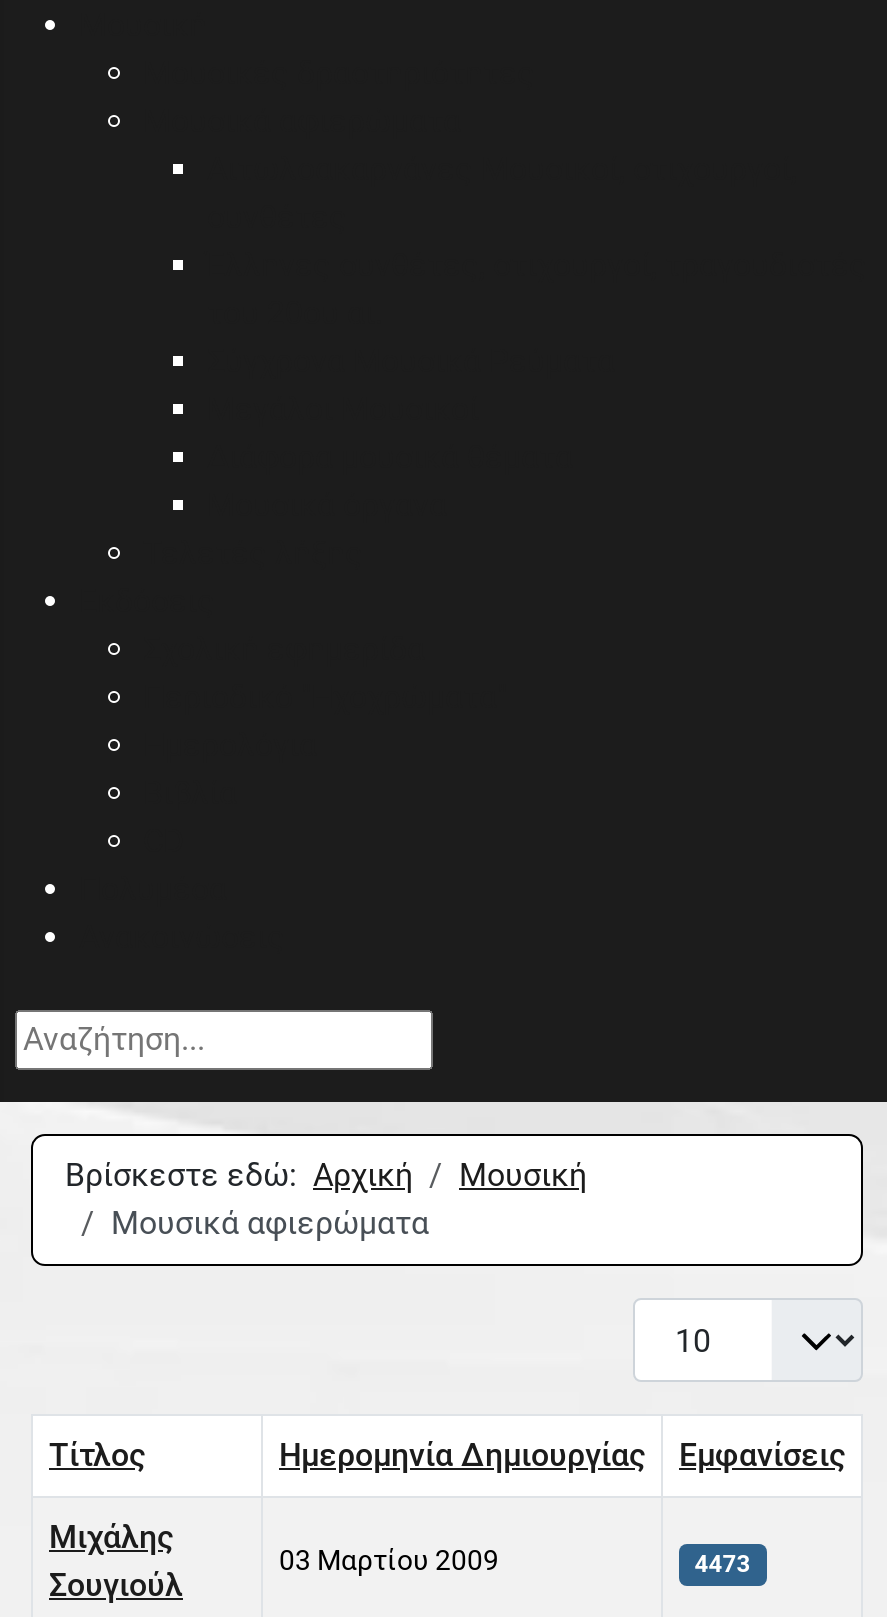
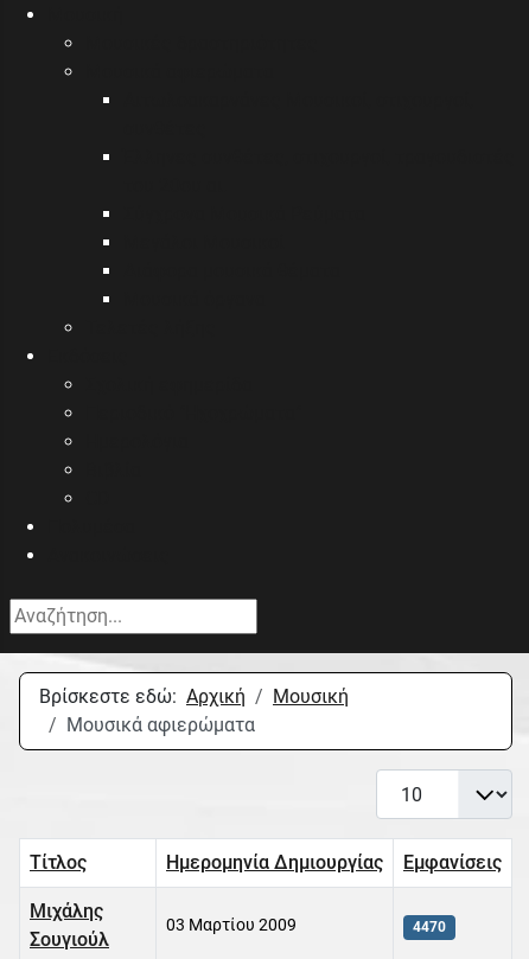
- 4473
+ 4470
